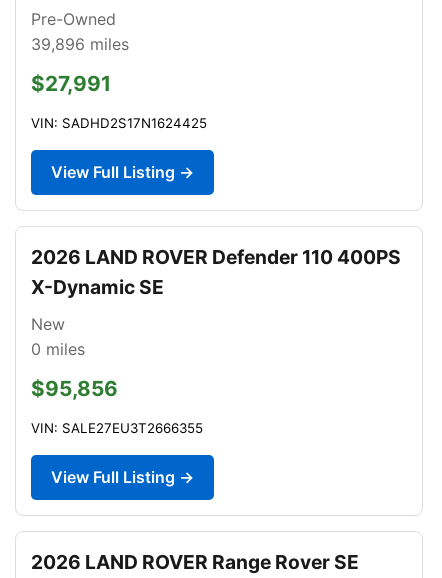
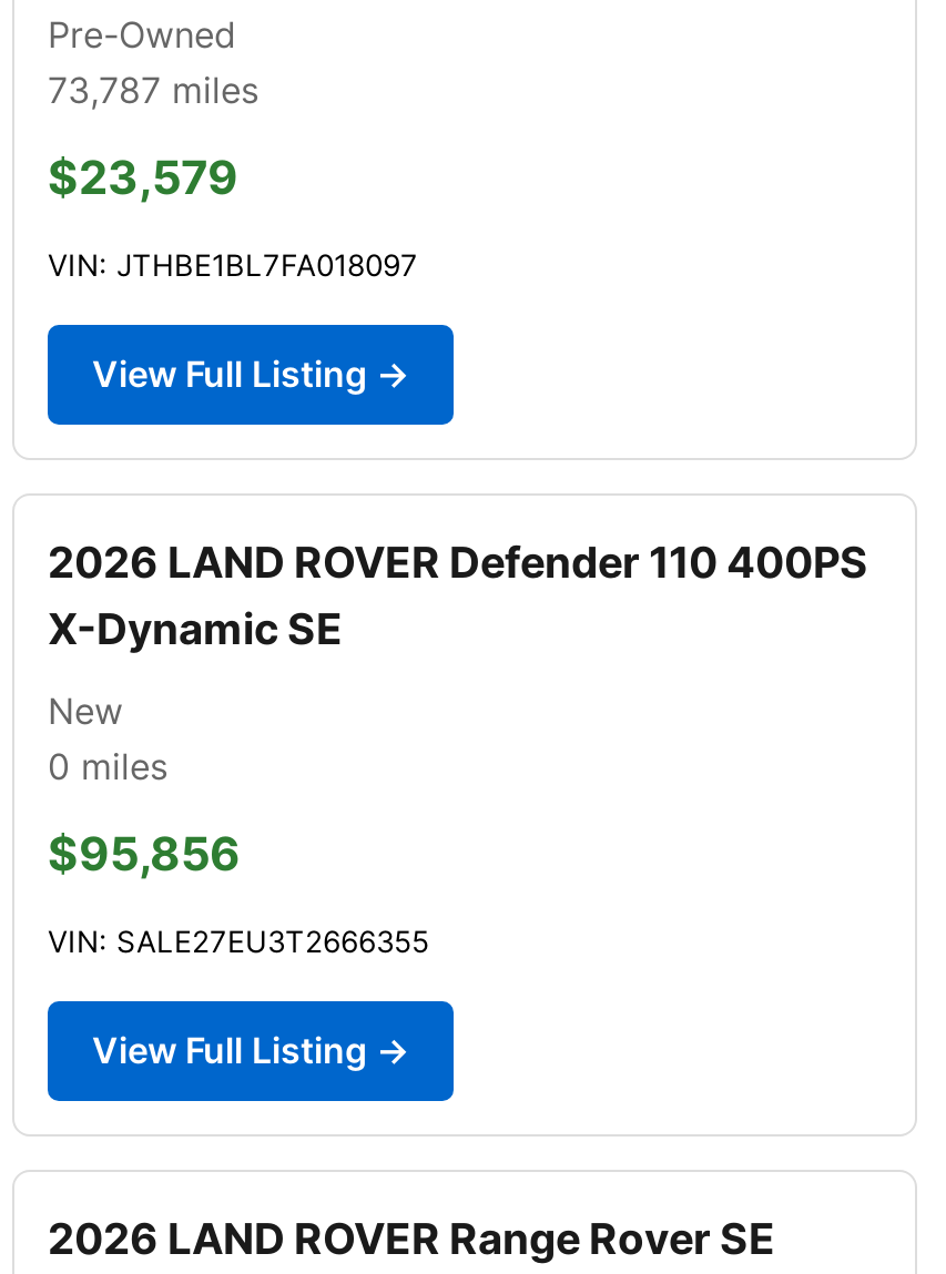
- 39,896 miles
+ 73,787 miles

- $27,991
+ $23,579

- VIN: SADHD2S17N1624425
+ VIN: JTHBE1BL7FA018097
